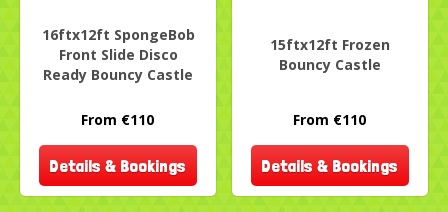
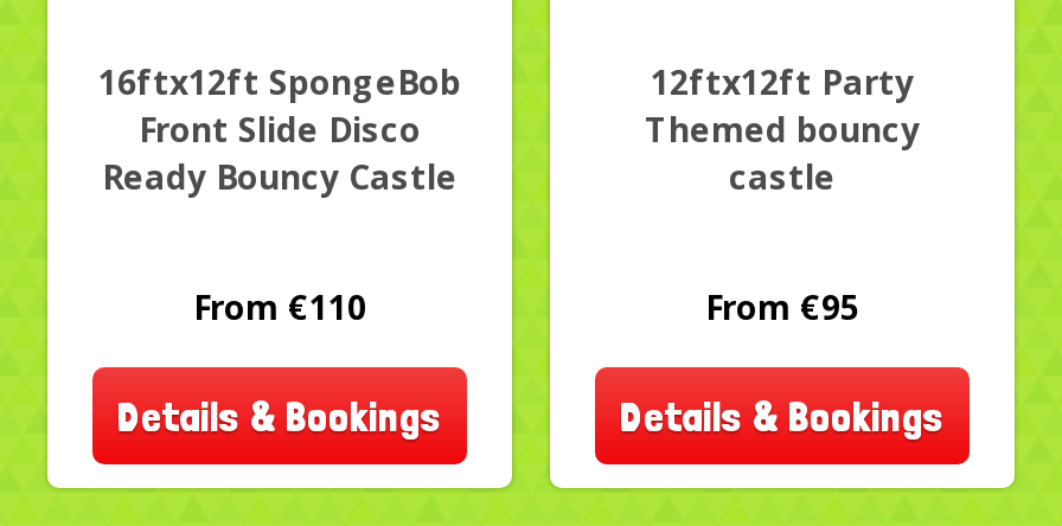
- 15ftx12ft Frozen
- Bouncy Castle
+ 12ftx12ft Party
+ Themed bouncy
+ castle

- From €110
+ From €95
